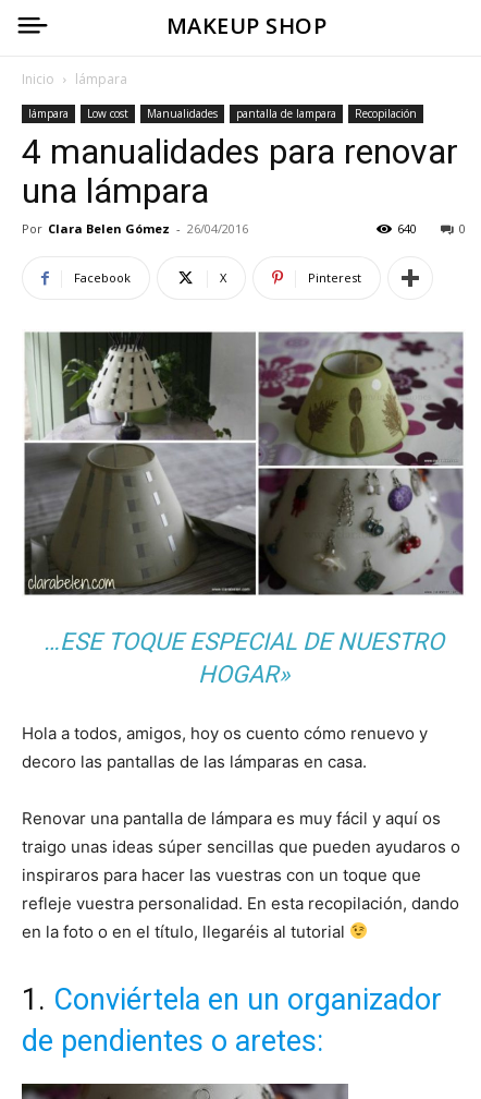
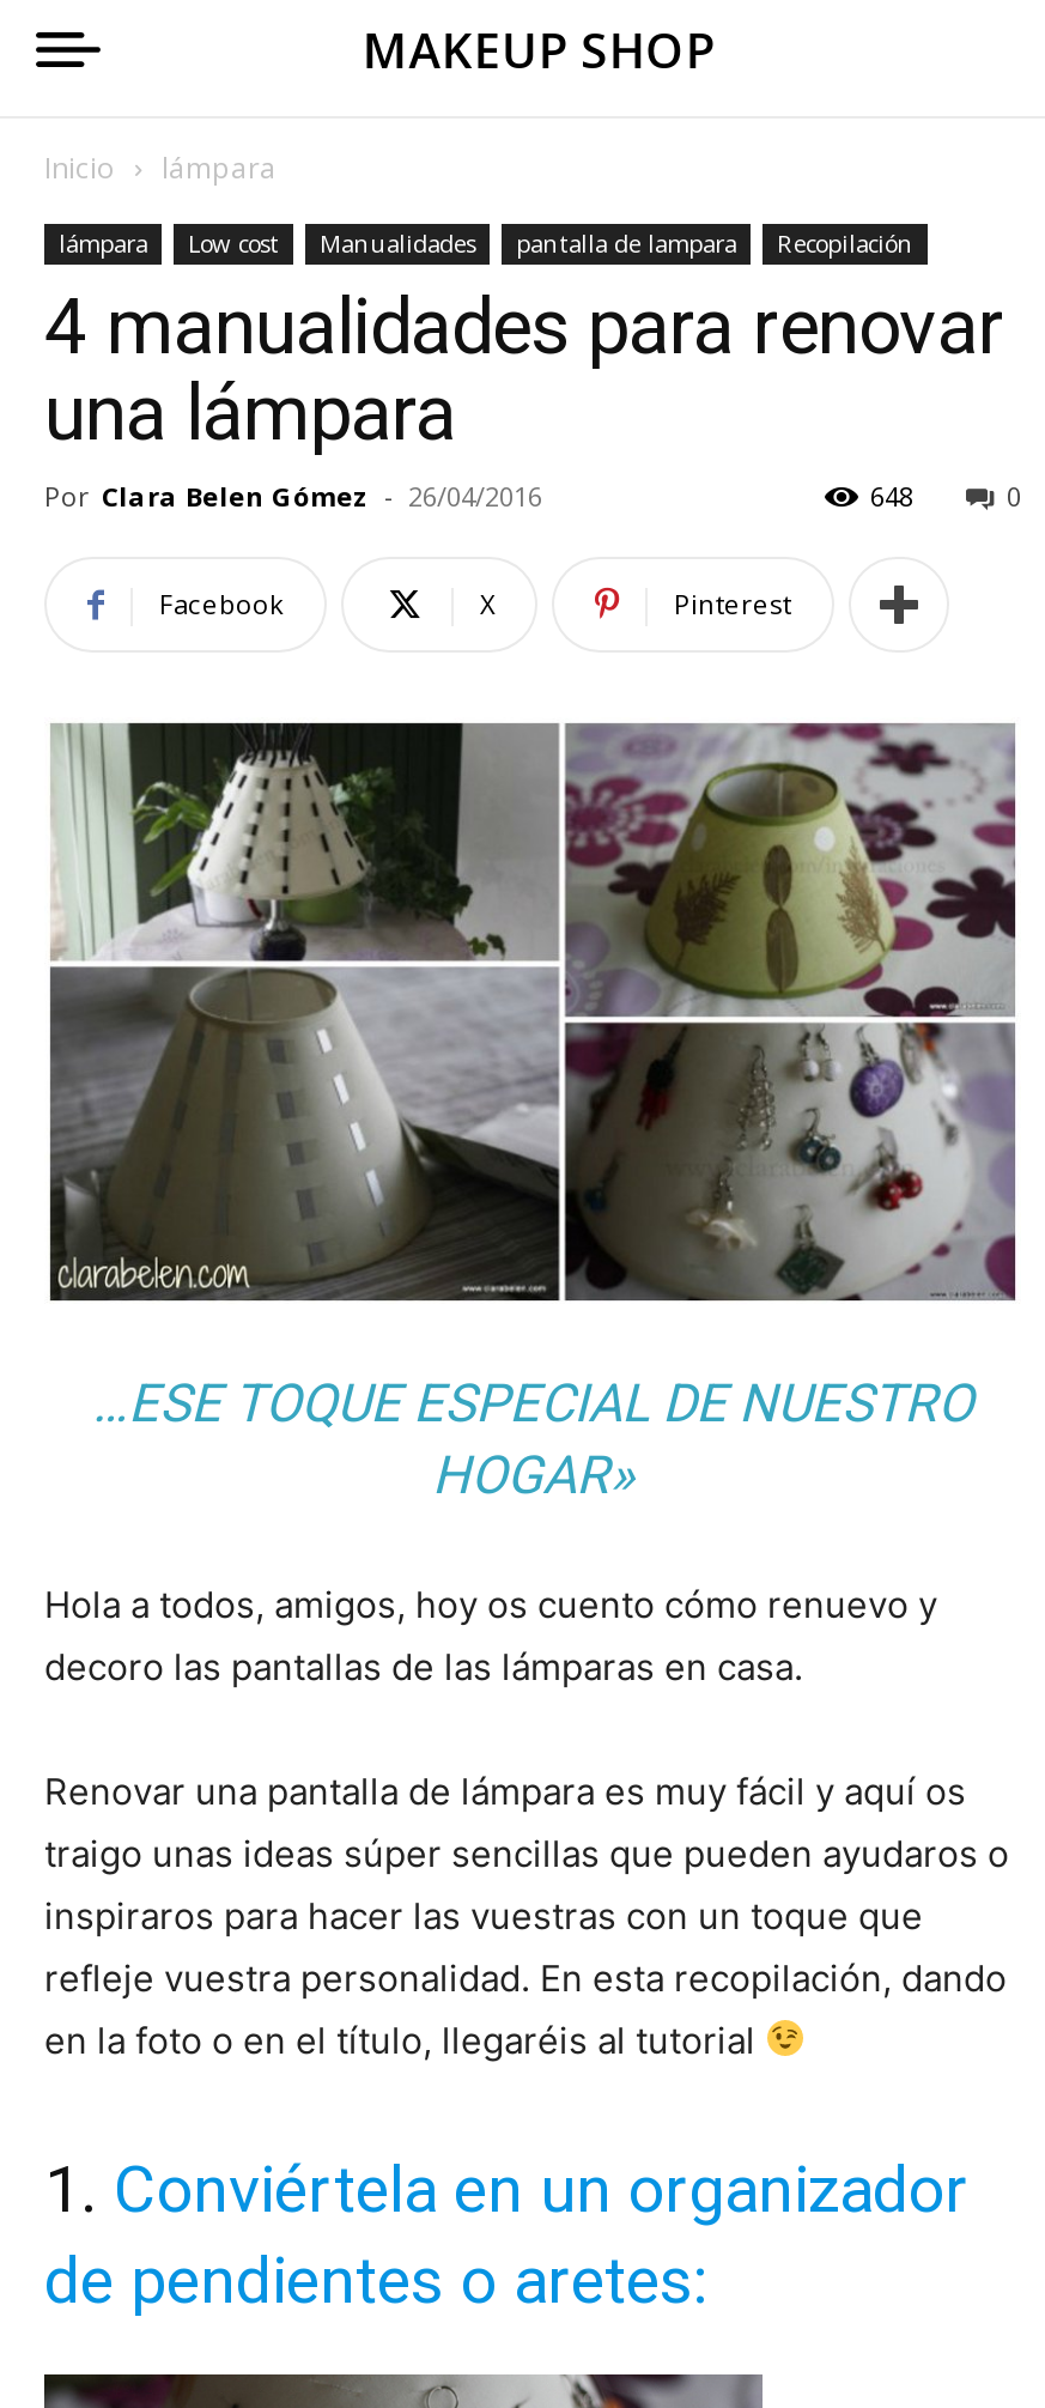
- 640
+ 648
